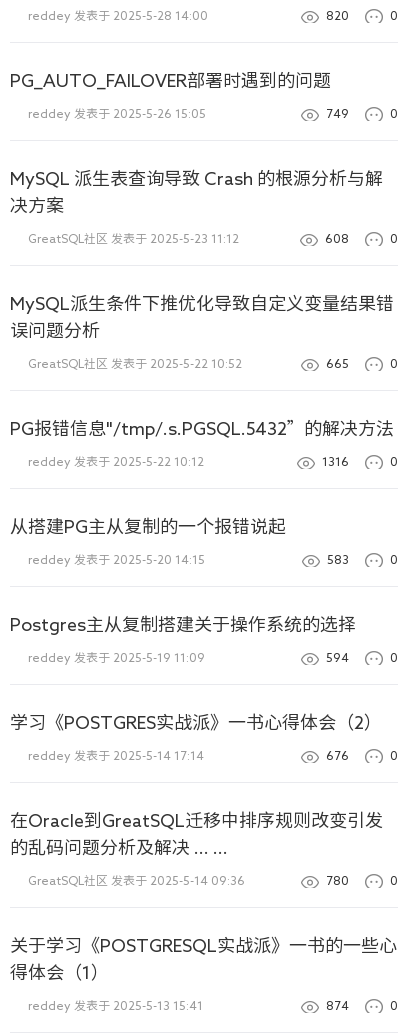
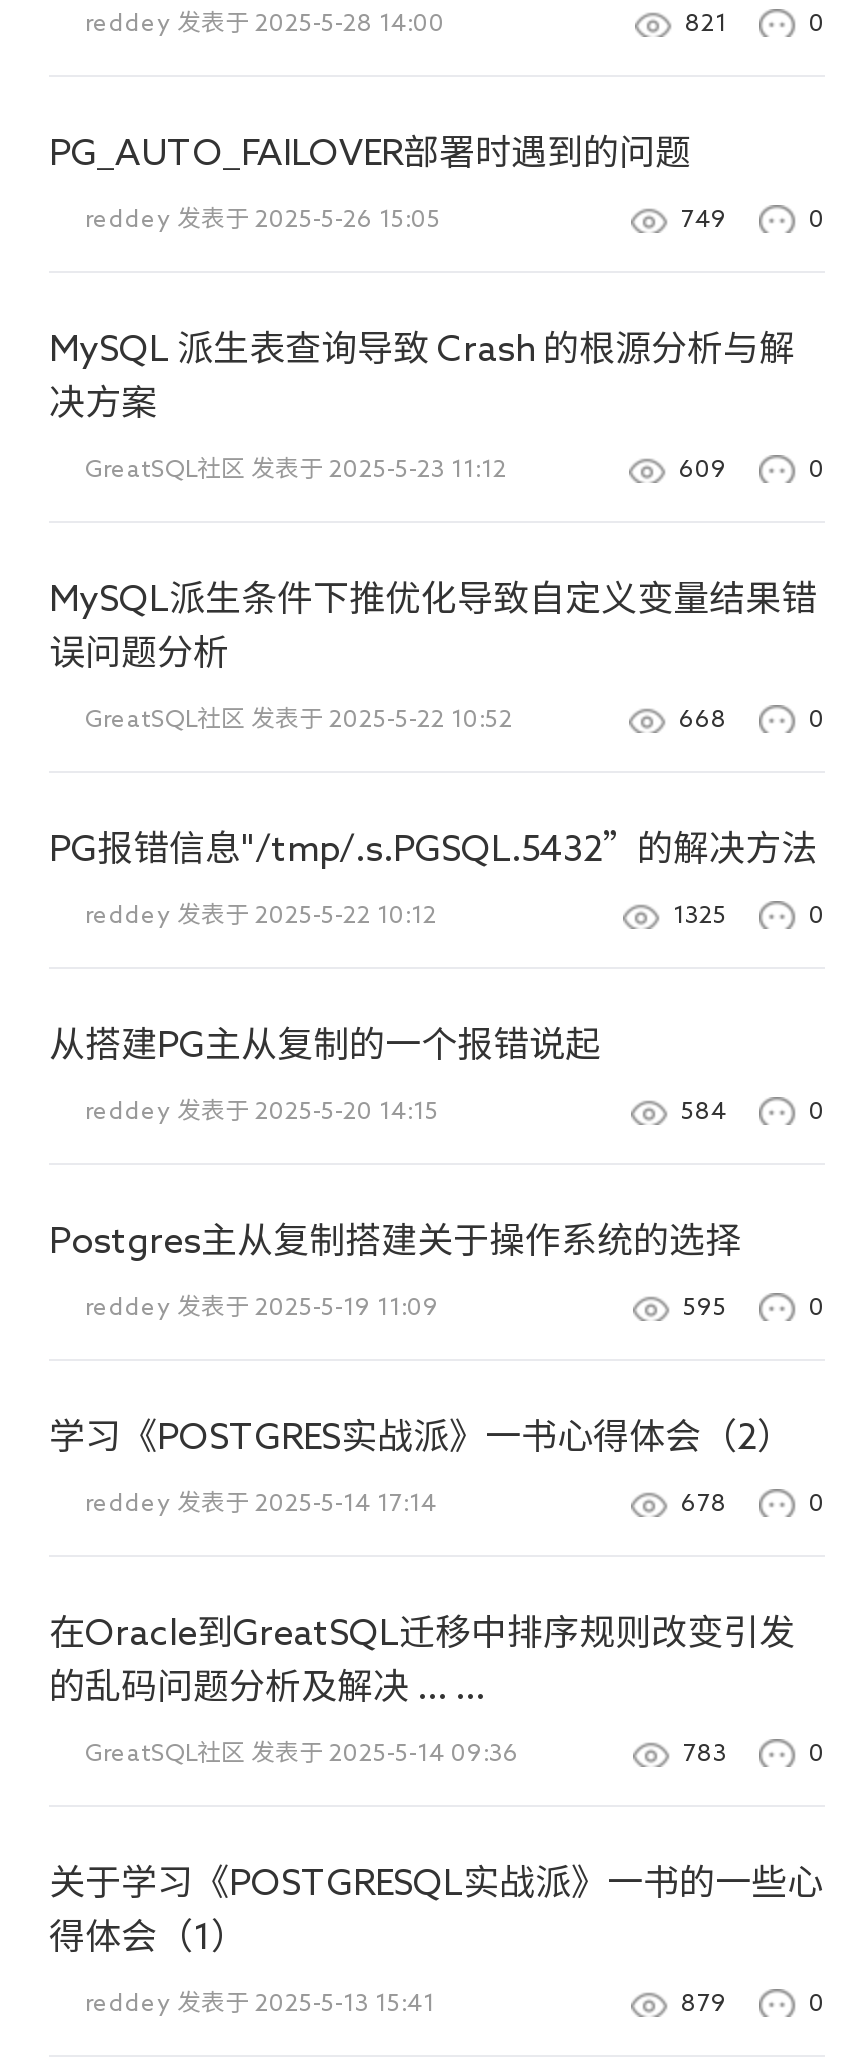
- 820
+ 821

- 608
+ 609

- 665
+ 668

- 1316
+ 1325

- 583
+ 584

- 594
+ 595

- 676
+ 678

- 780
+ 783

- 874
+ 879
